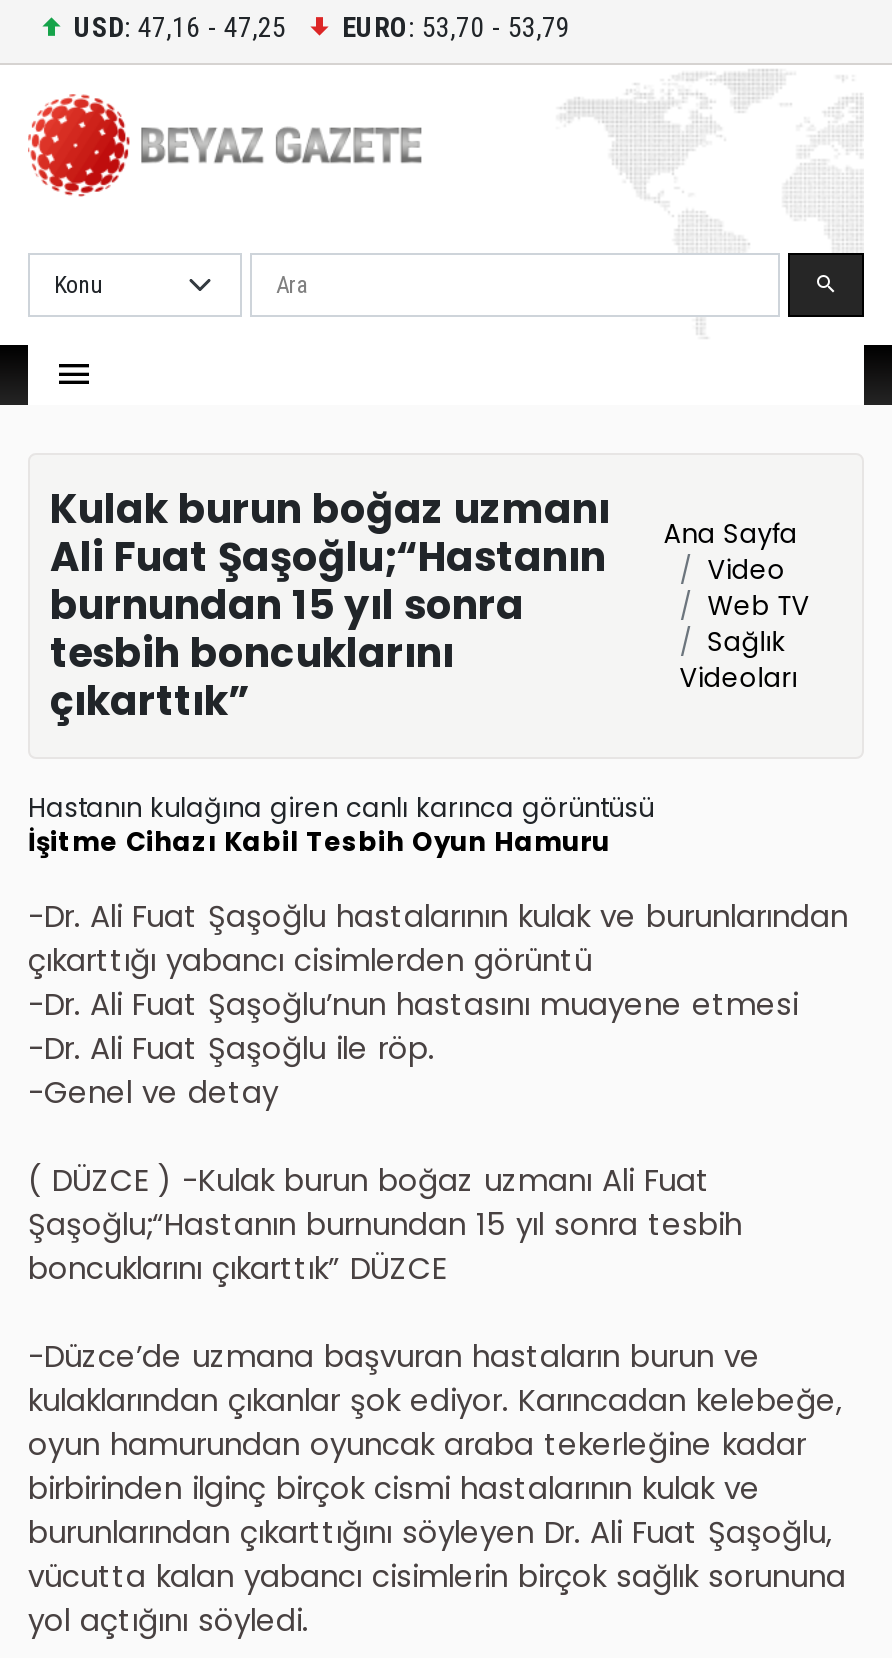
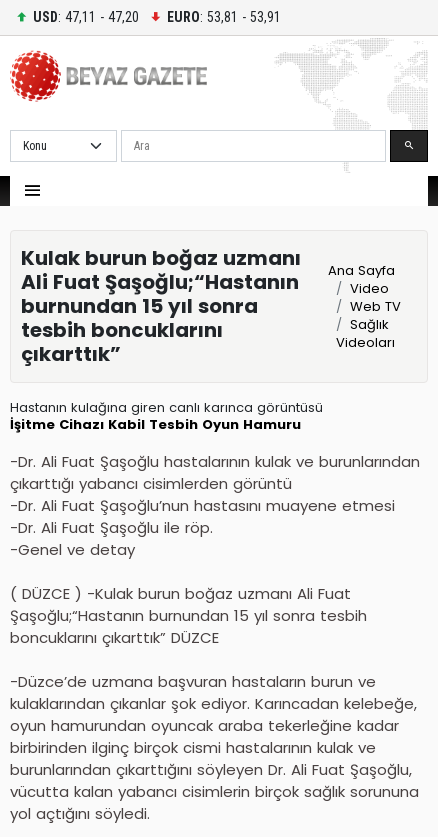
- USD: 47,16 - 47,25
+ USD: 47,11 - 47,20

- EURO: 53,70 - 53,79
+ EURO: 53,81 - 53,91
